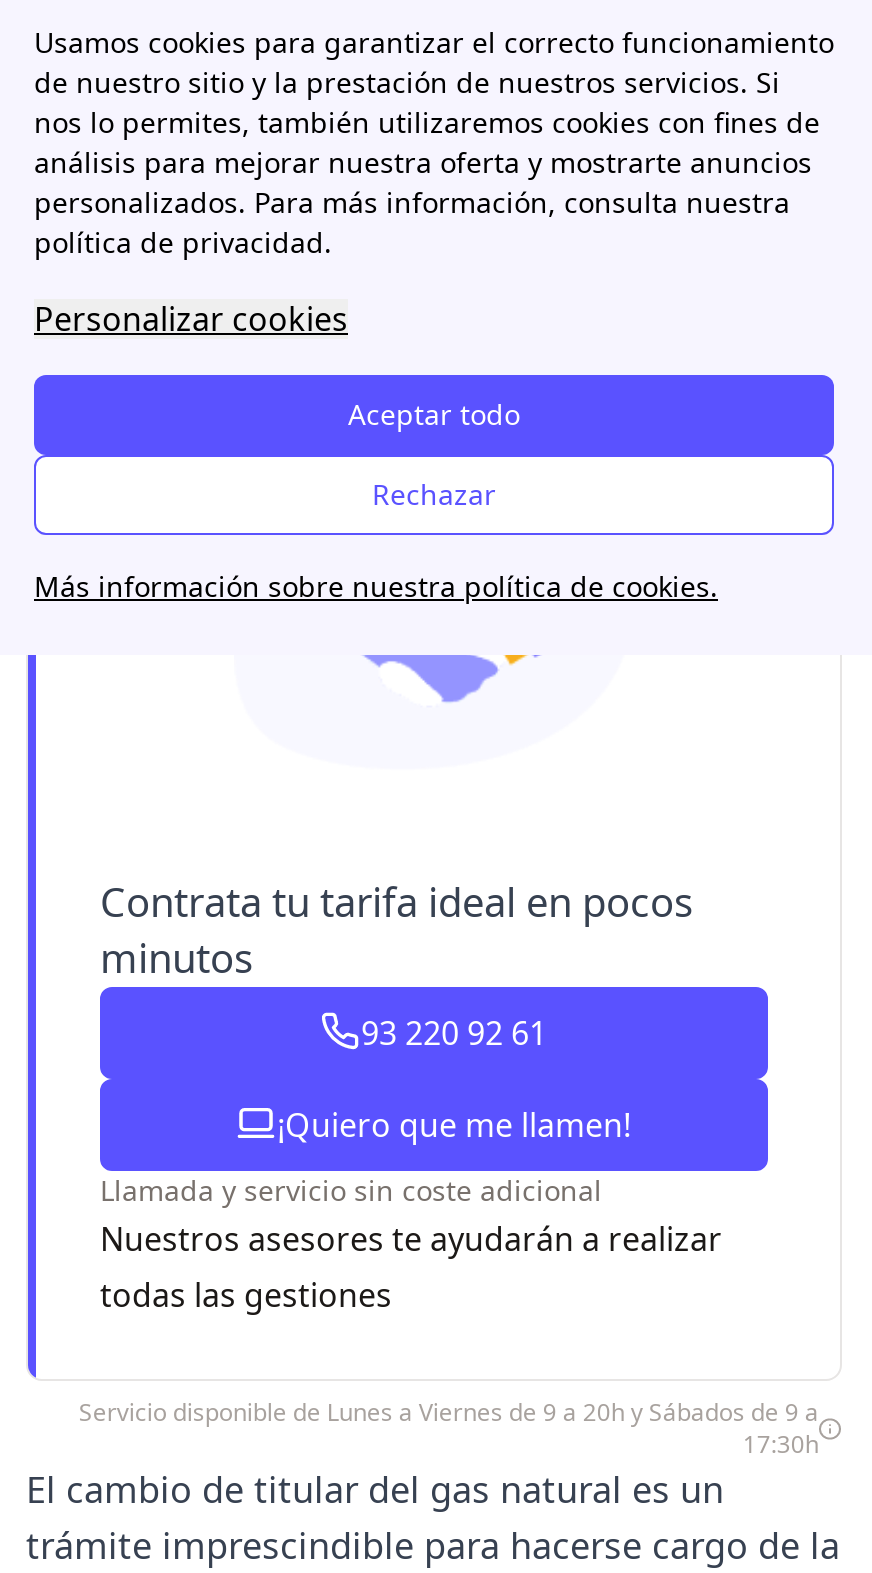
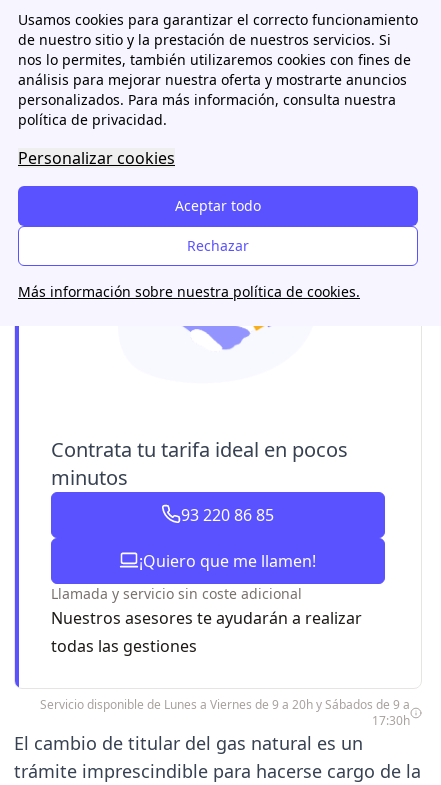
- 93 220 92 61
+ 93 220 86 85
